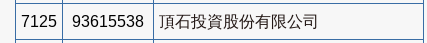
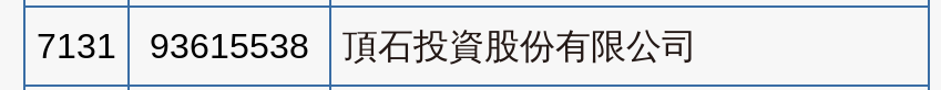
- 7125 93615538 頂石投資股份有限公司
+ 7131 93615538 頂石投資股份有限公司
